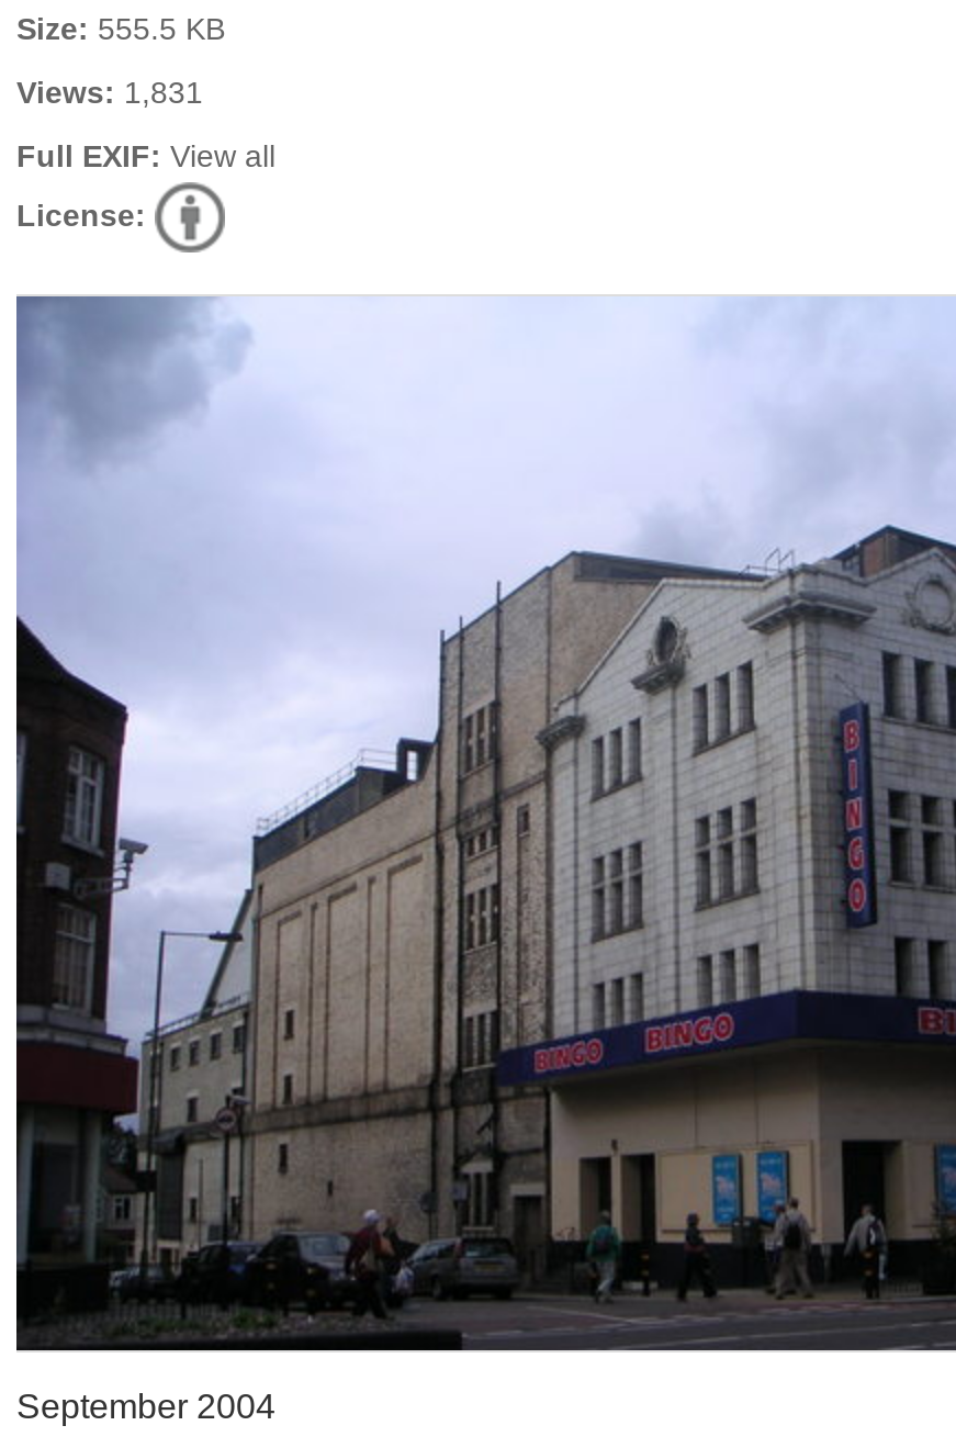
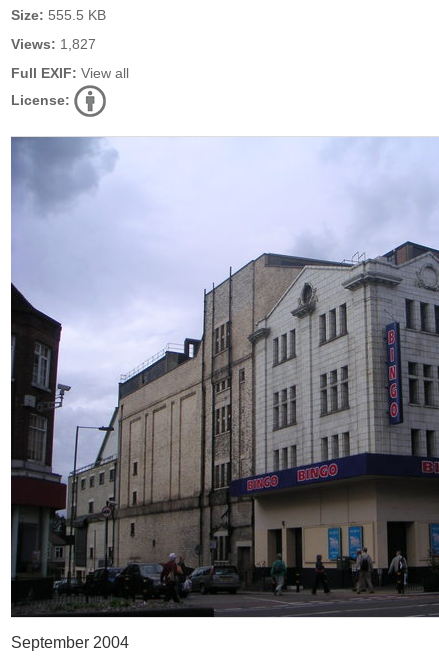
- Views: 1,831
+ Views: 1,827
